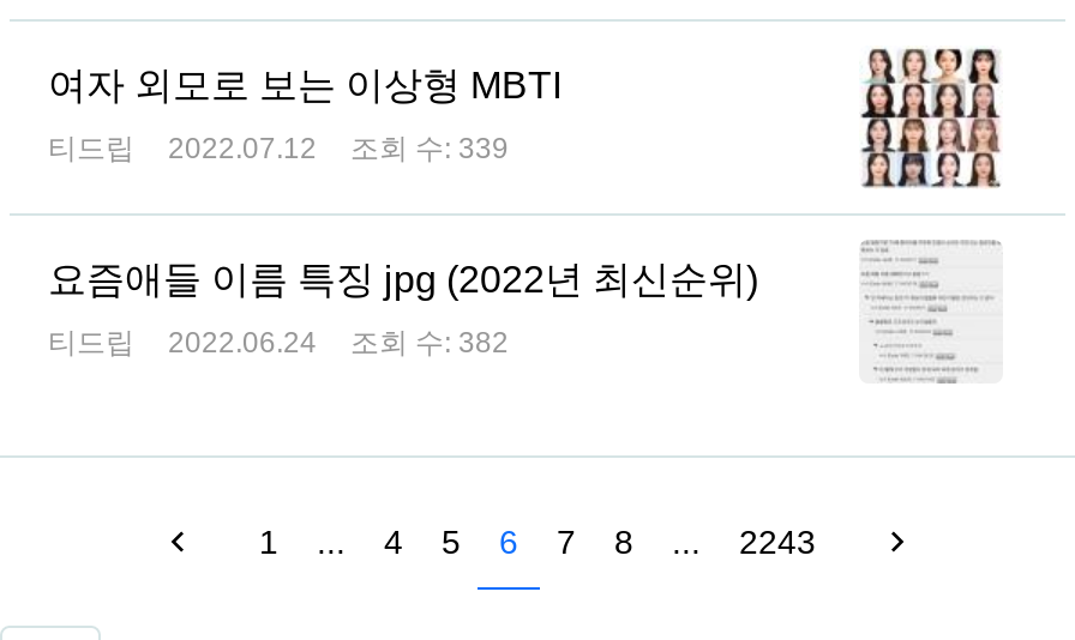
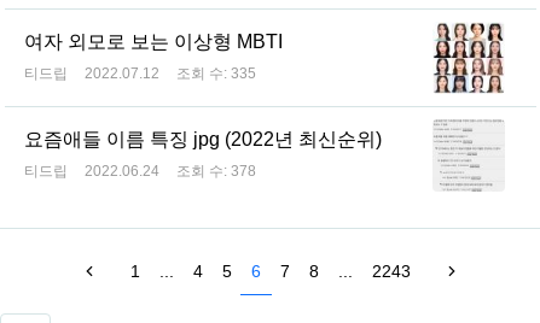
- 티드립 2022.07.12 조회 수: 339
+ 티드립 2022.07.12 조회 수: 335

- 티드립 2022.06.24 조회 수: 382
+ 티드립 2022.06.24 조회 수: 378
